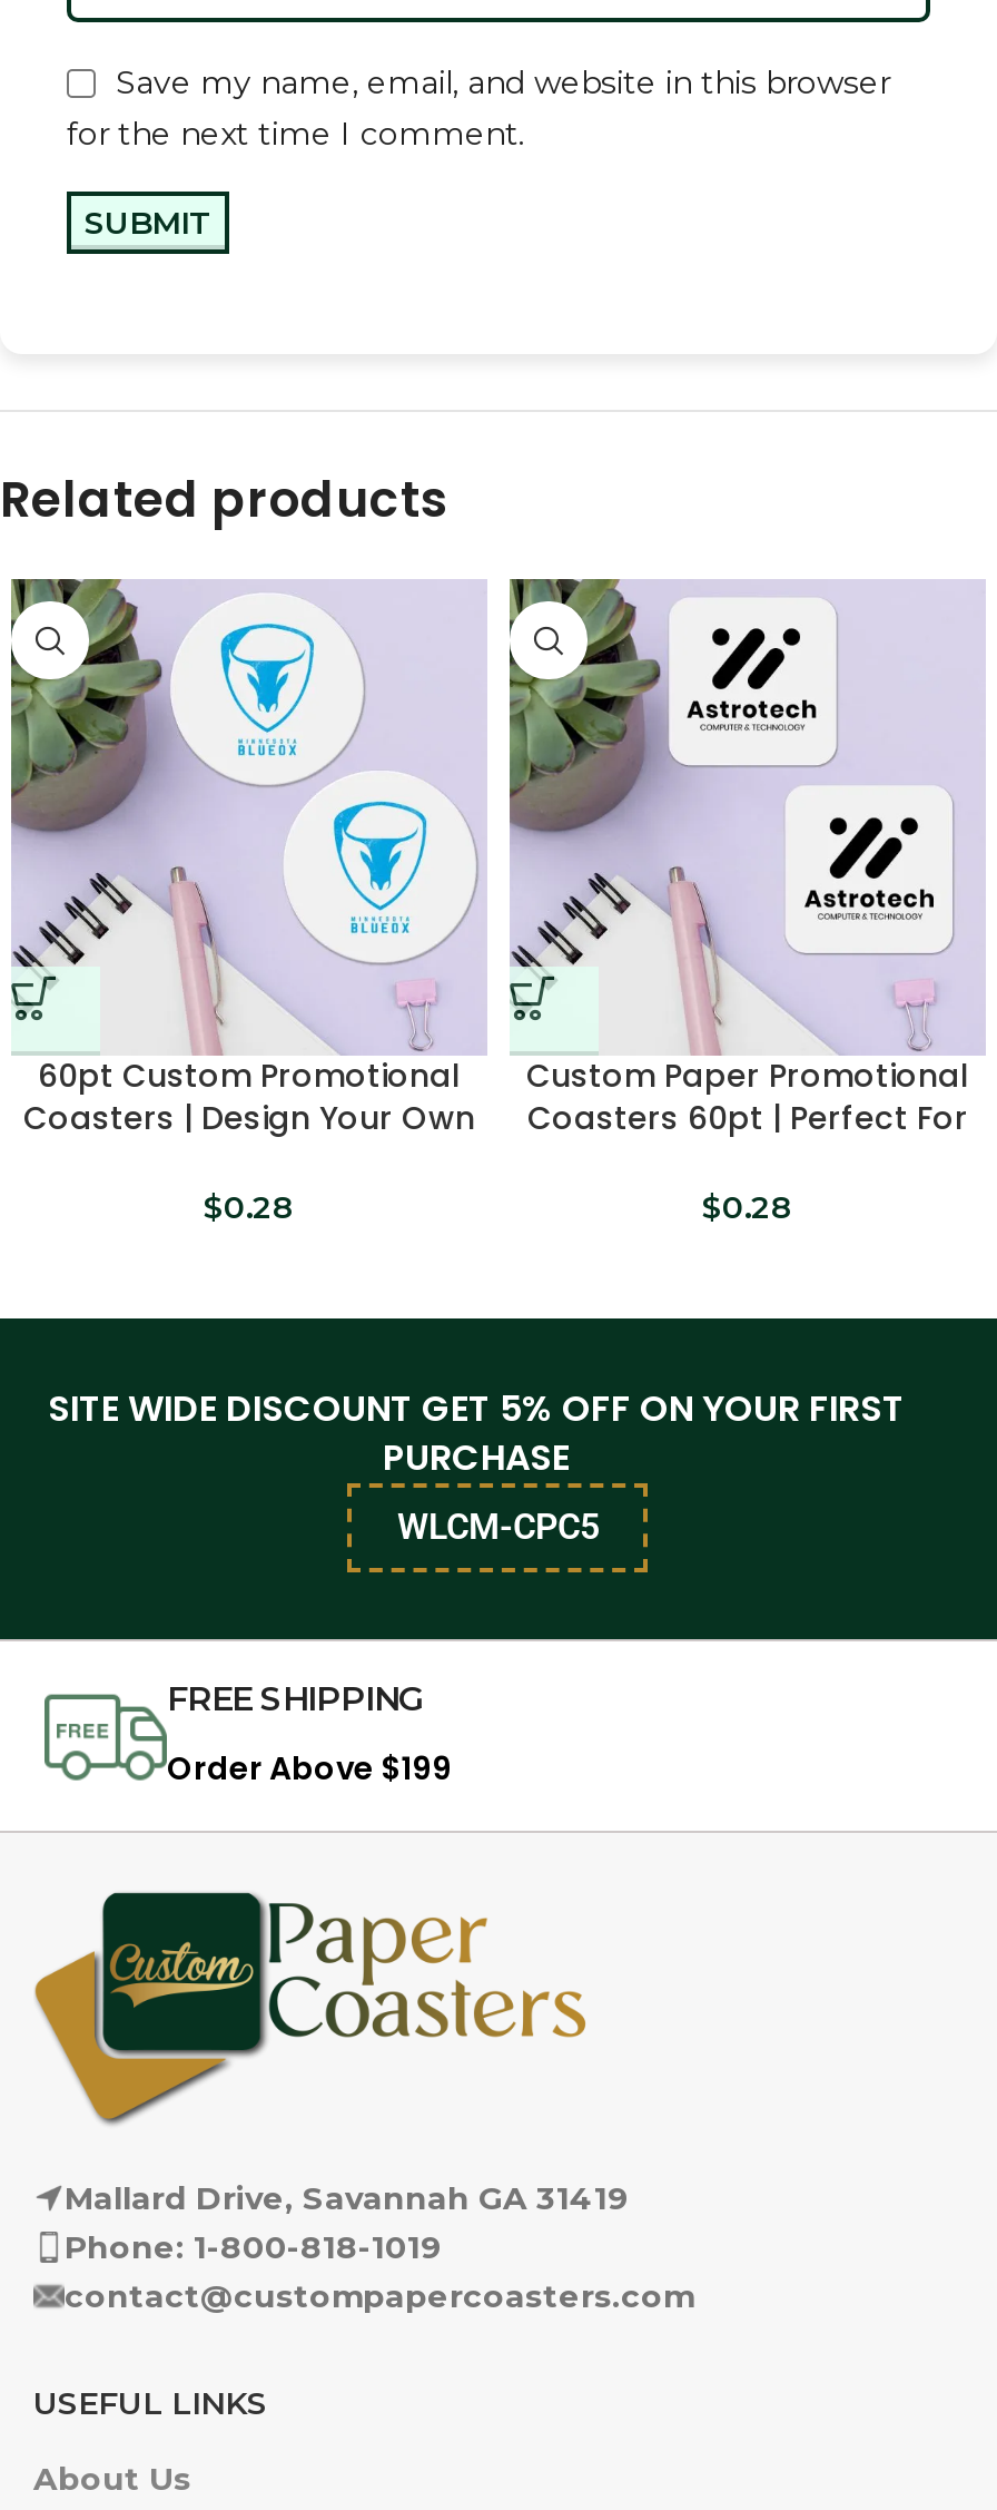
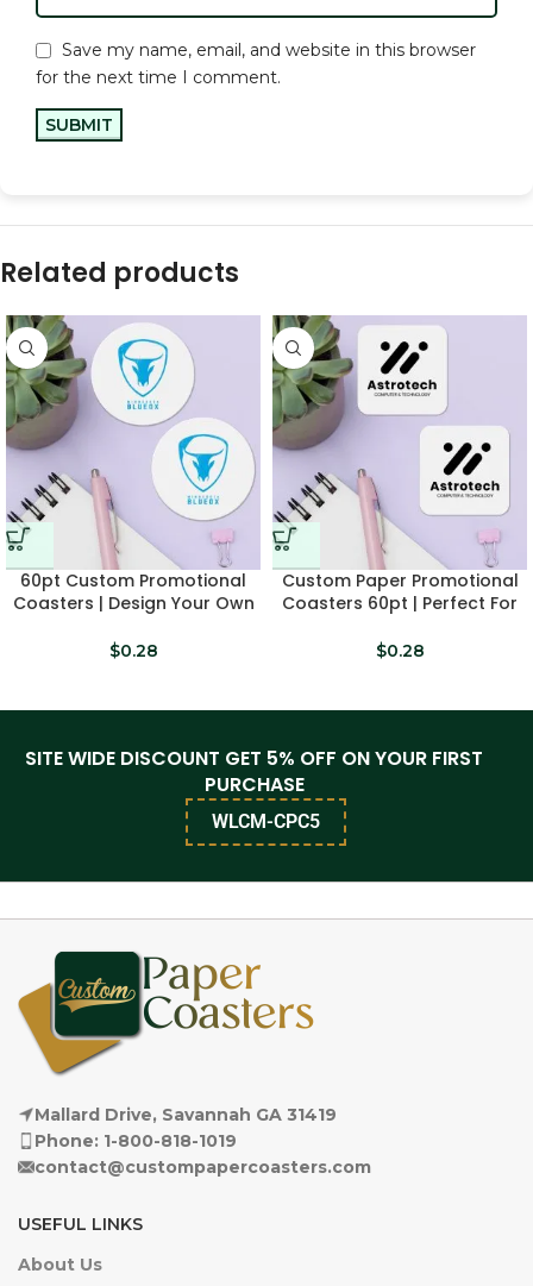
- [image]
- FREE SHIPPING
- Order Above $199
